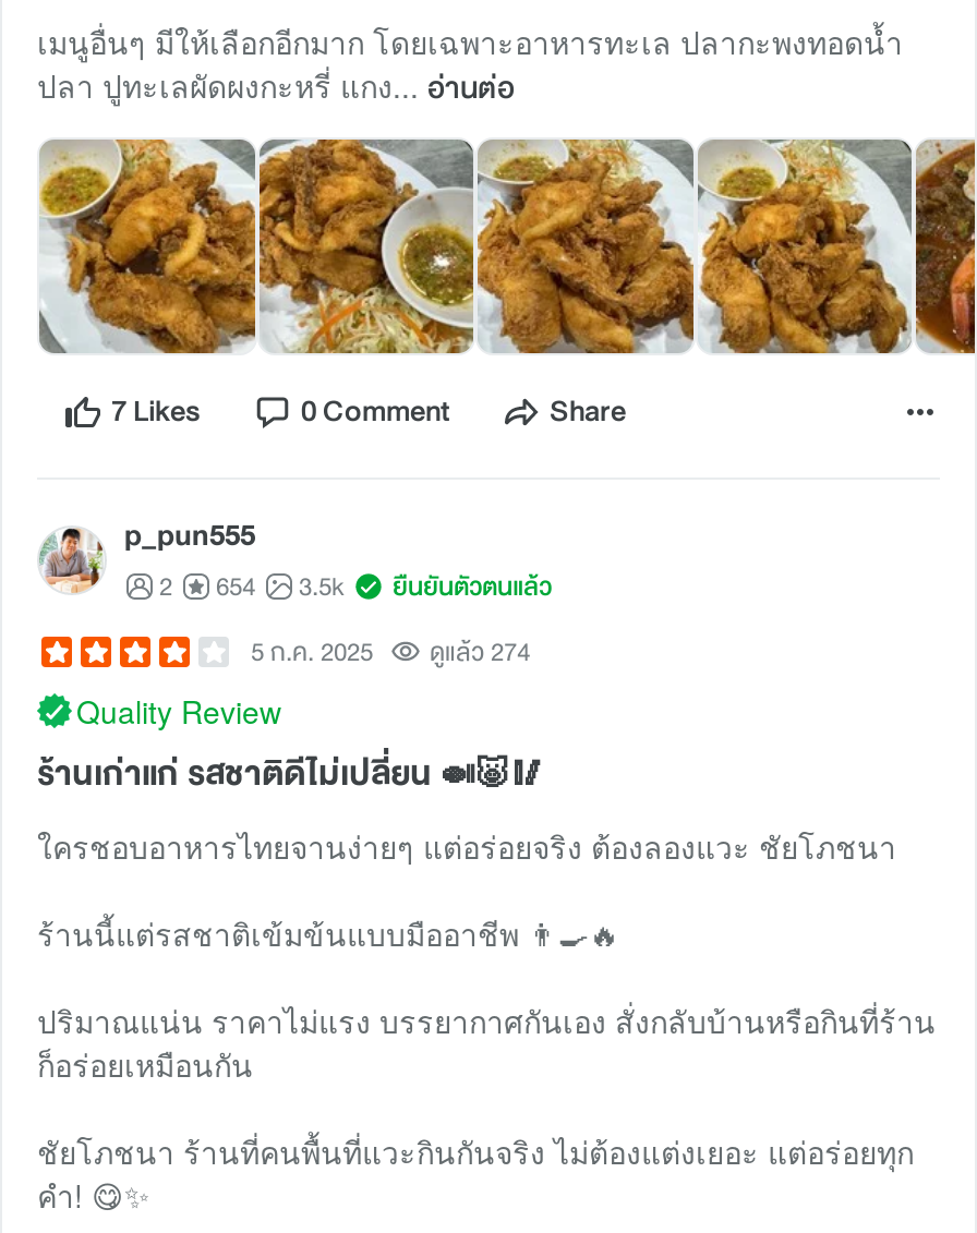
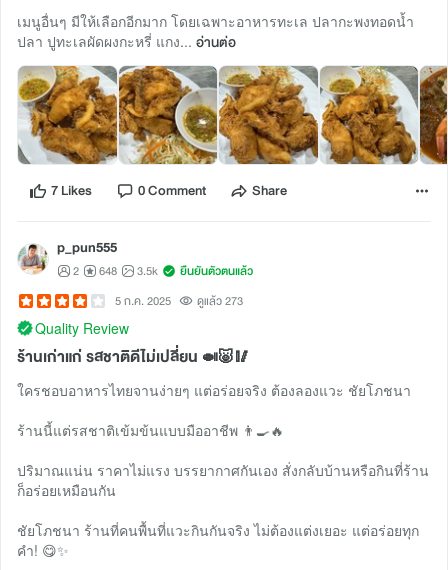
- 2 654 3.5k ยืนยันตัวตนแล้ว
+ 2 648 3.5k ยืนยันตัวตนแล้ว

- 5 ก.ค. 2025 ดูแล้ว 274
+ 5 ก.ค. 2025 ดูแล้ว 273
